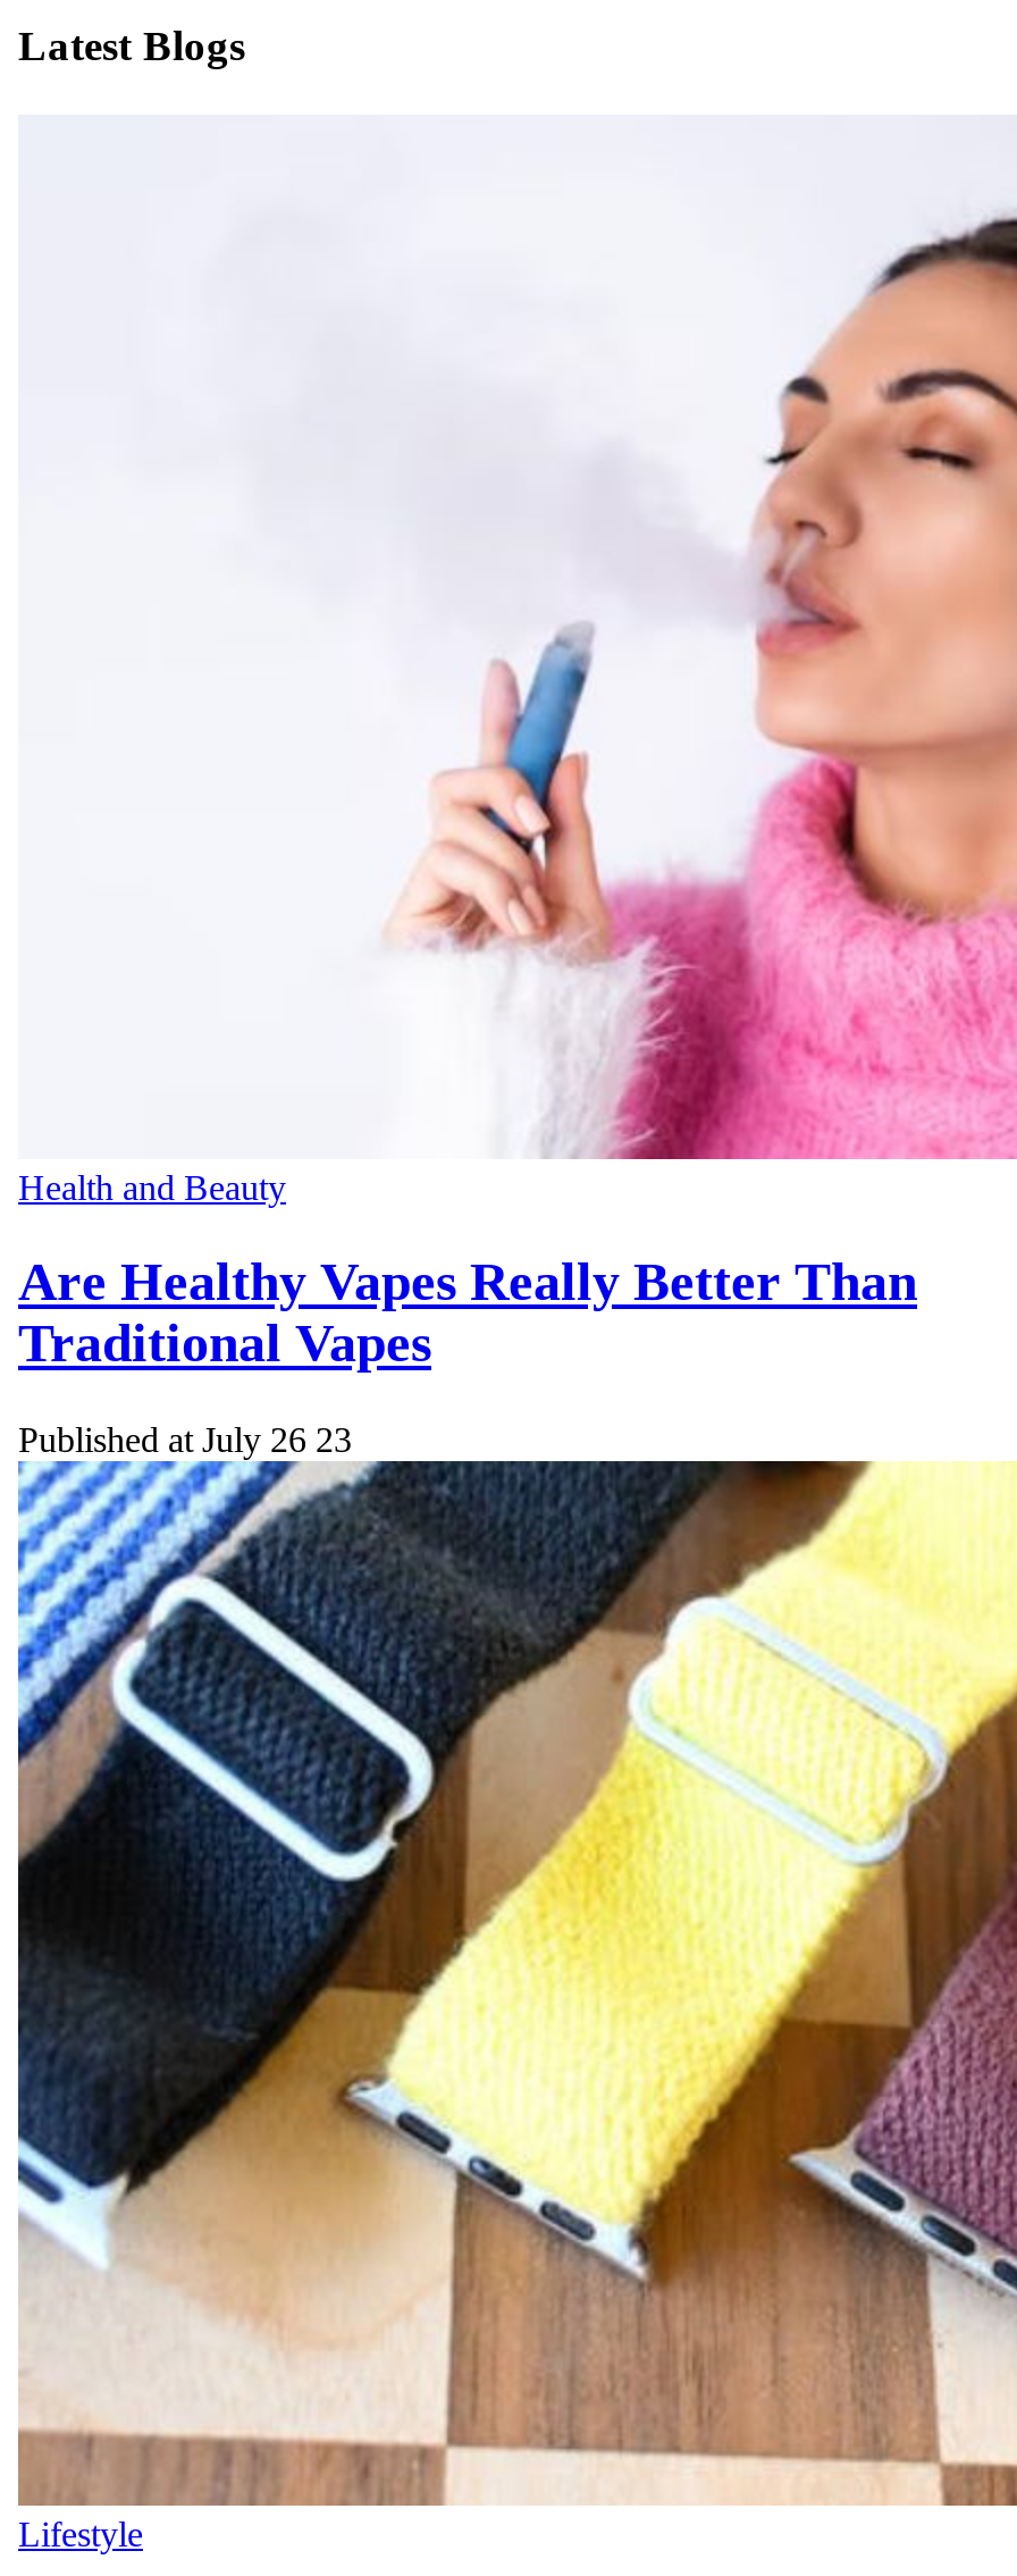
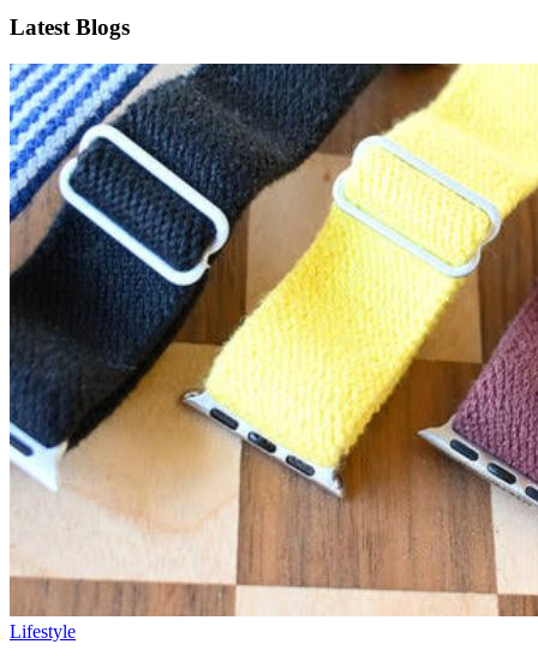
- [image]
- Health and Beauty
- Are Healthy Vapes Really Better Than
- Traditional Vapes
- Published at July 26 23
